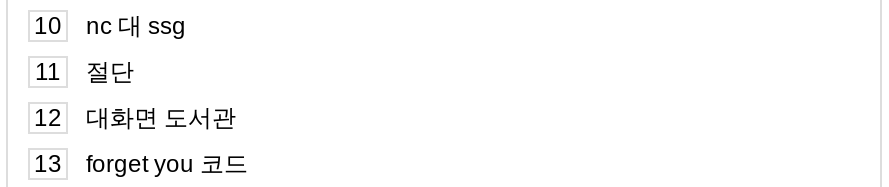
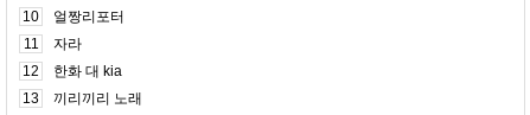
- nc 대 ssg
+ 얼짱리포터

- 절단
+ 자라

- 대화면 도서관
+ 한화 대 kia

- forget you 코드
+ 끼리끼리 노래
